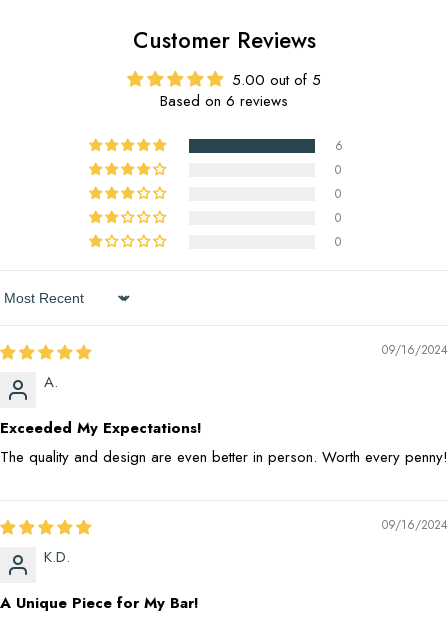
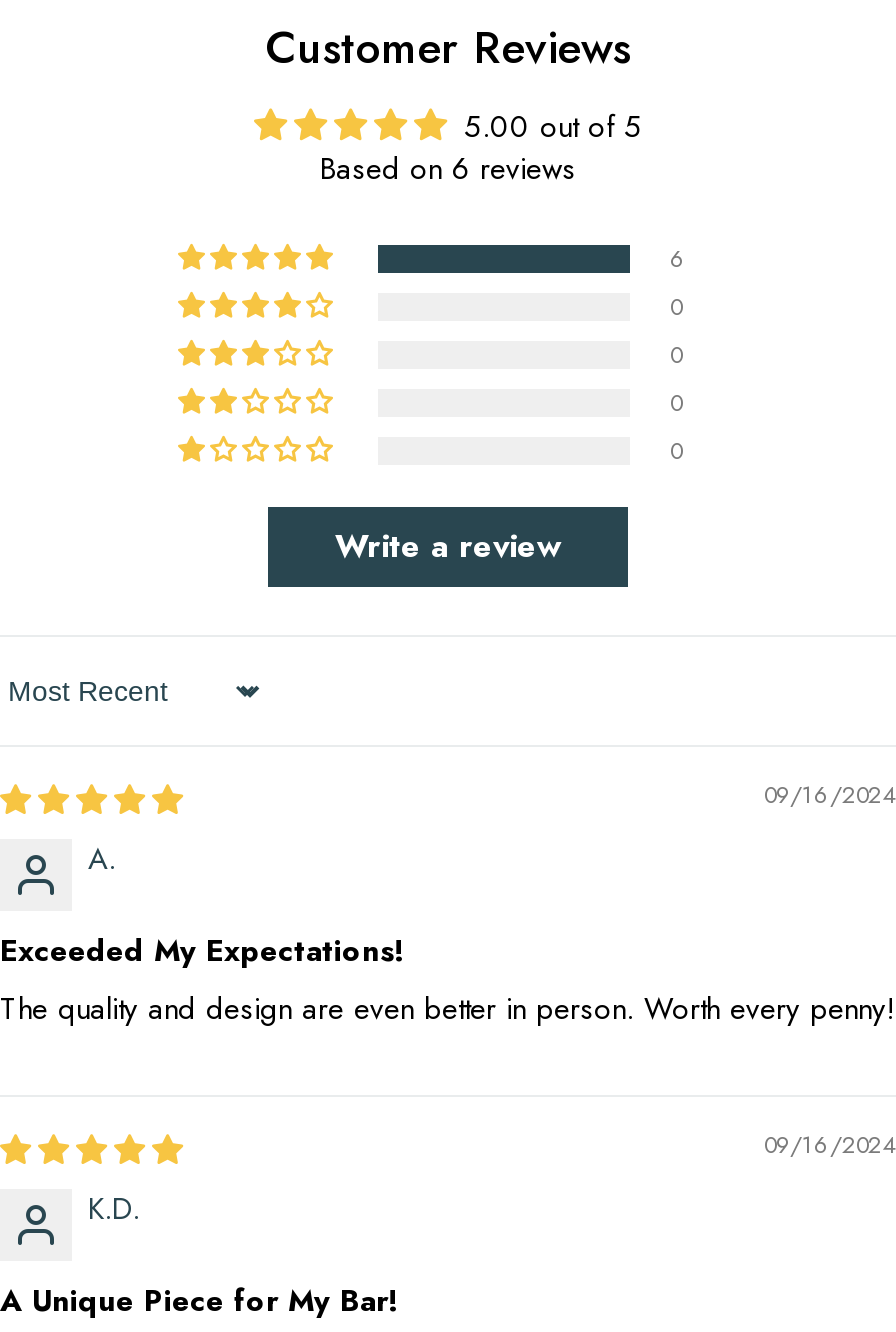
+ Write a review
